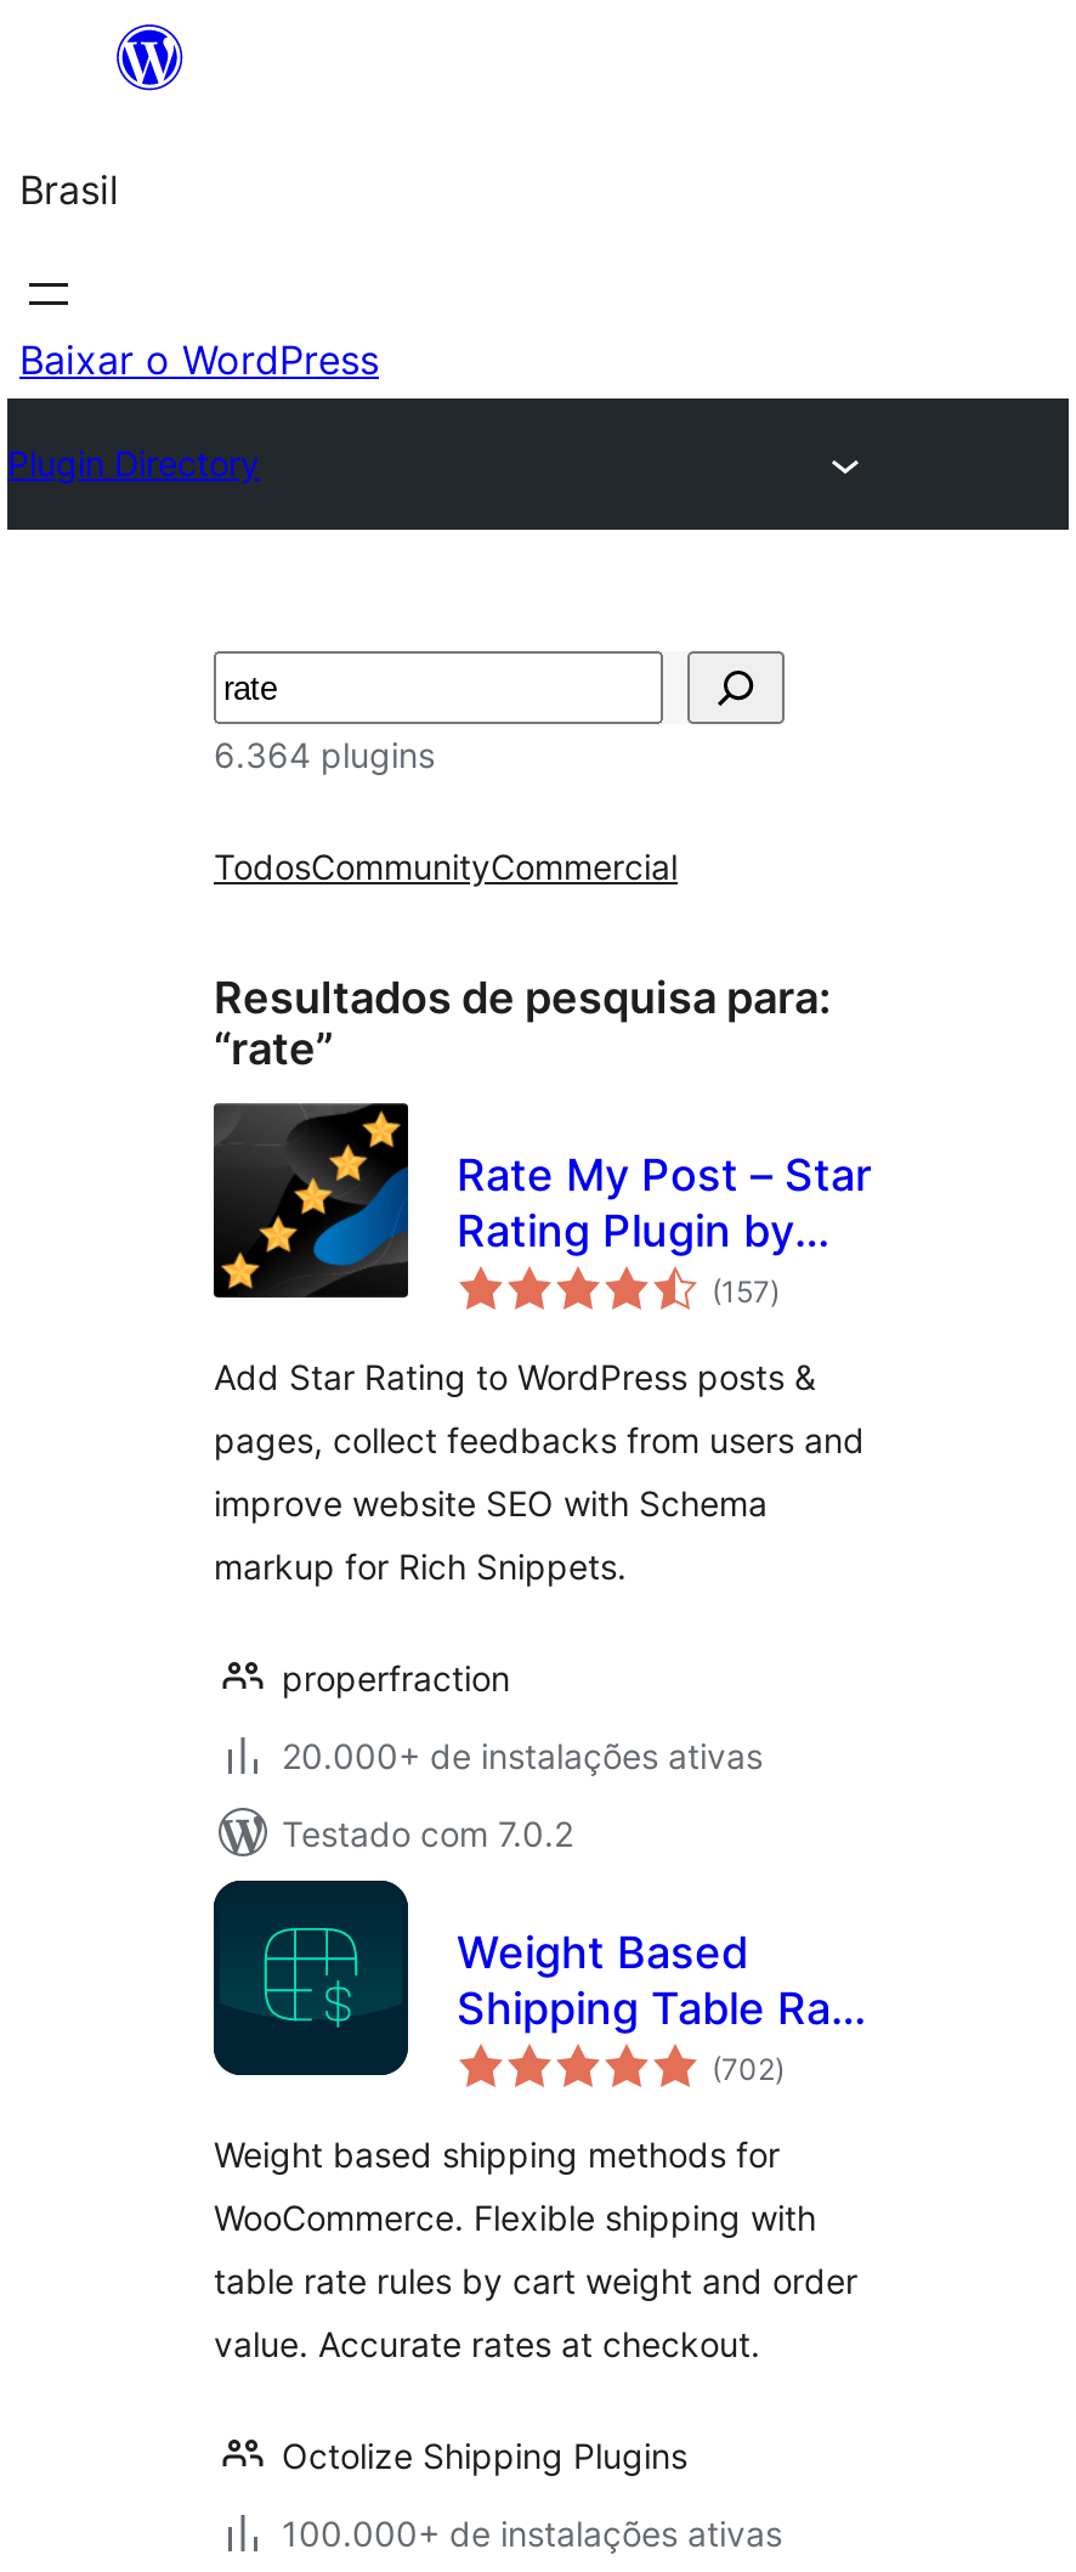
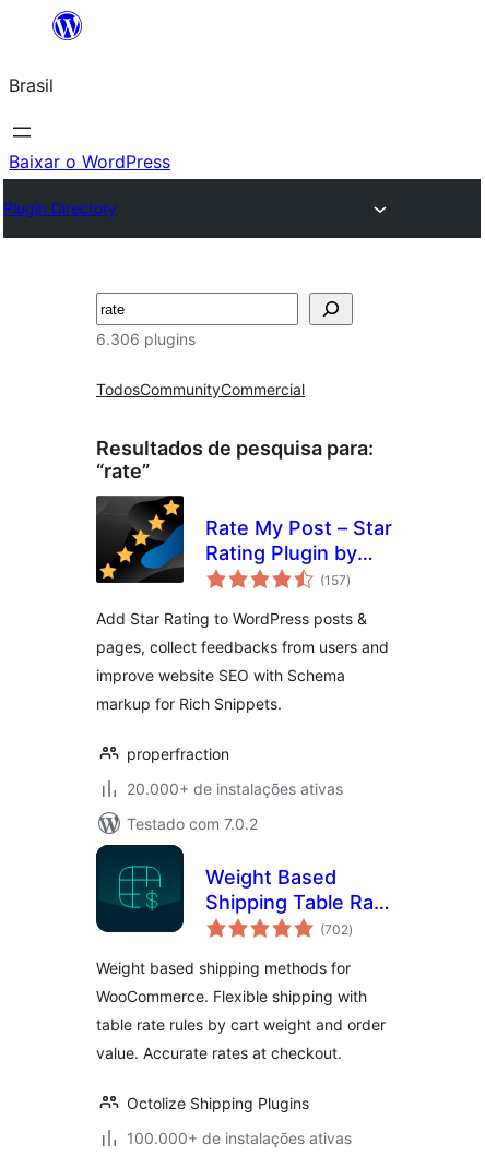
- 6.364 plugins
+ 6.306 plugins
